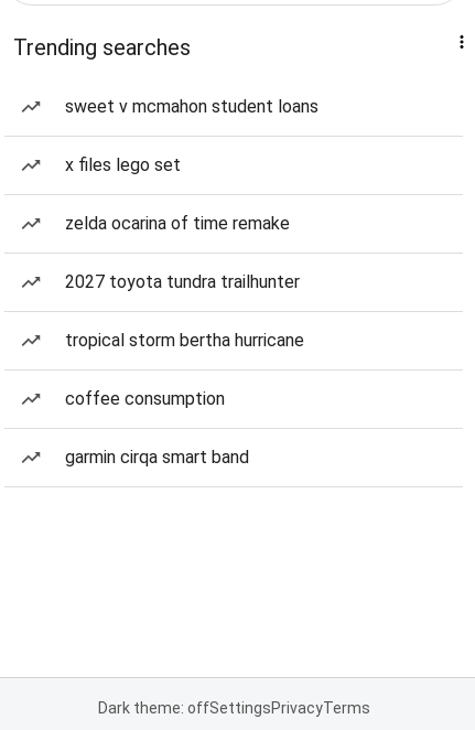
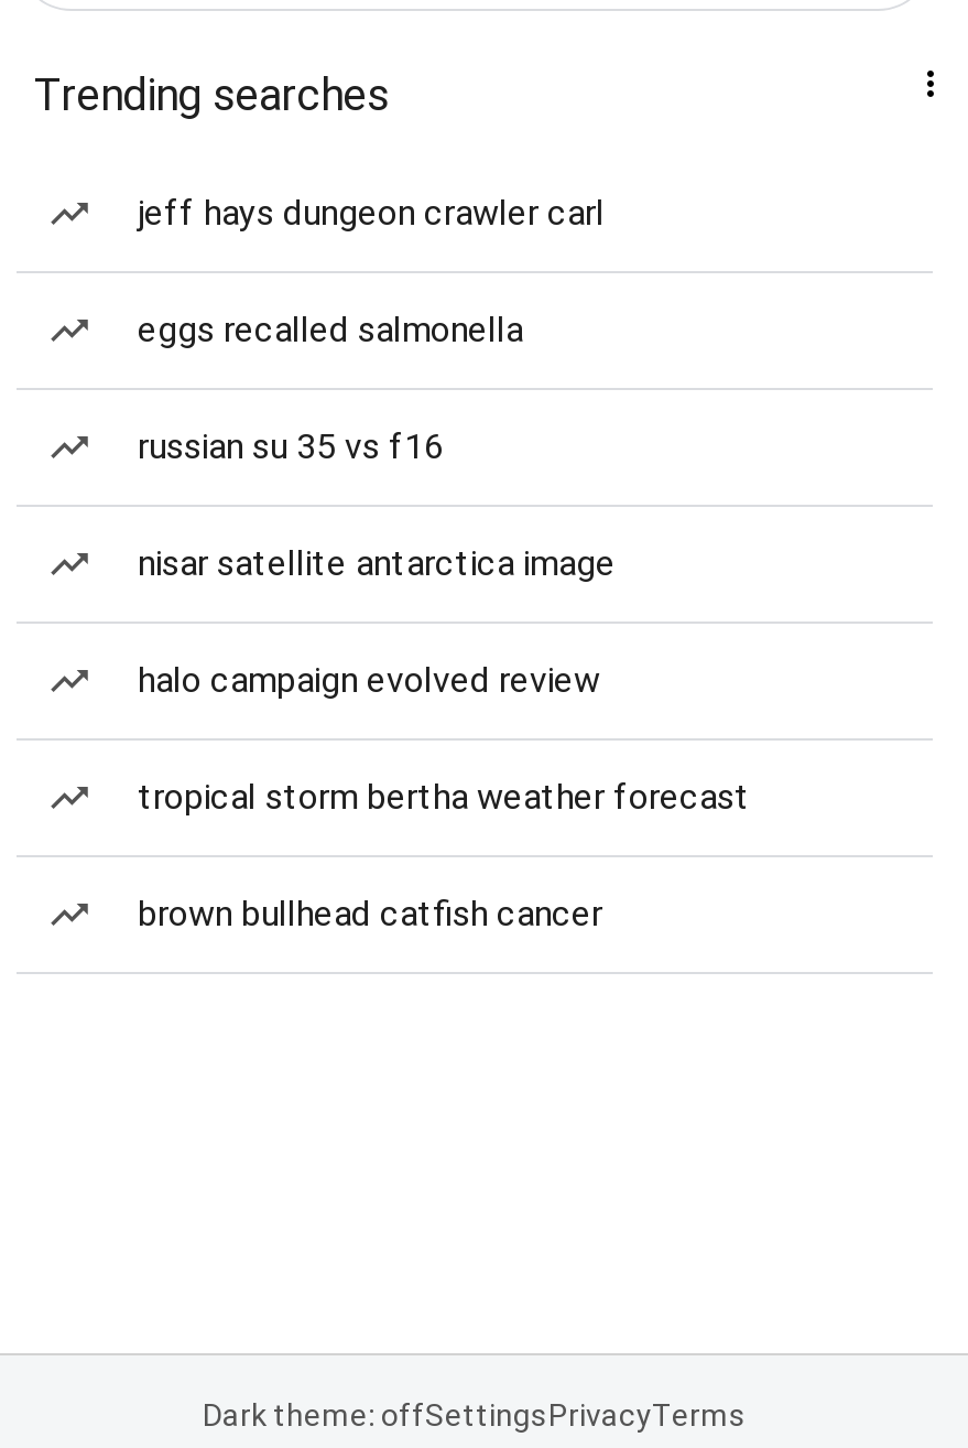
- sweet v mcmahon student loans
+ jeff hays dungeon crawler carl

- x files lego set
+ eggs recalled salmonella

- zelda ocarina of time remake
+ russian su 35 vs f16

- 2027 toyota tundra trailhunter
+ nisar satellite antarctica image

- tropical storm bertha hurricane
+ halo campaign evolved review

- coffee consumption
+ tropical storm bertha weather forecast

- garmin cirqa smart band
+ brown bullhead catfish cancer
